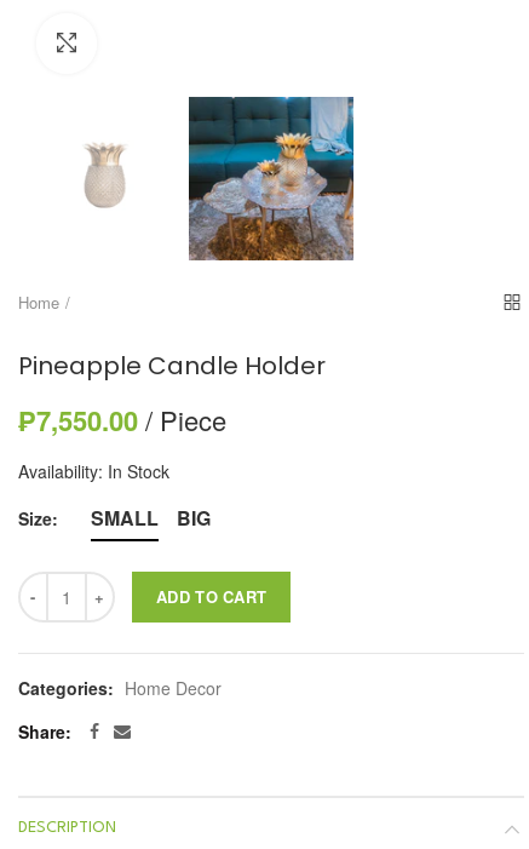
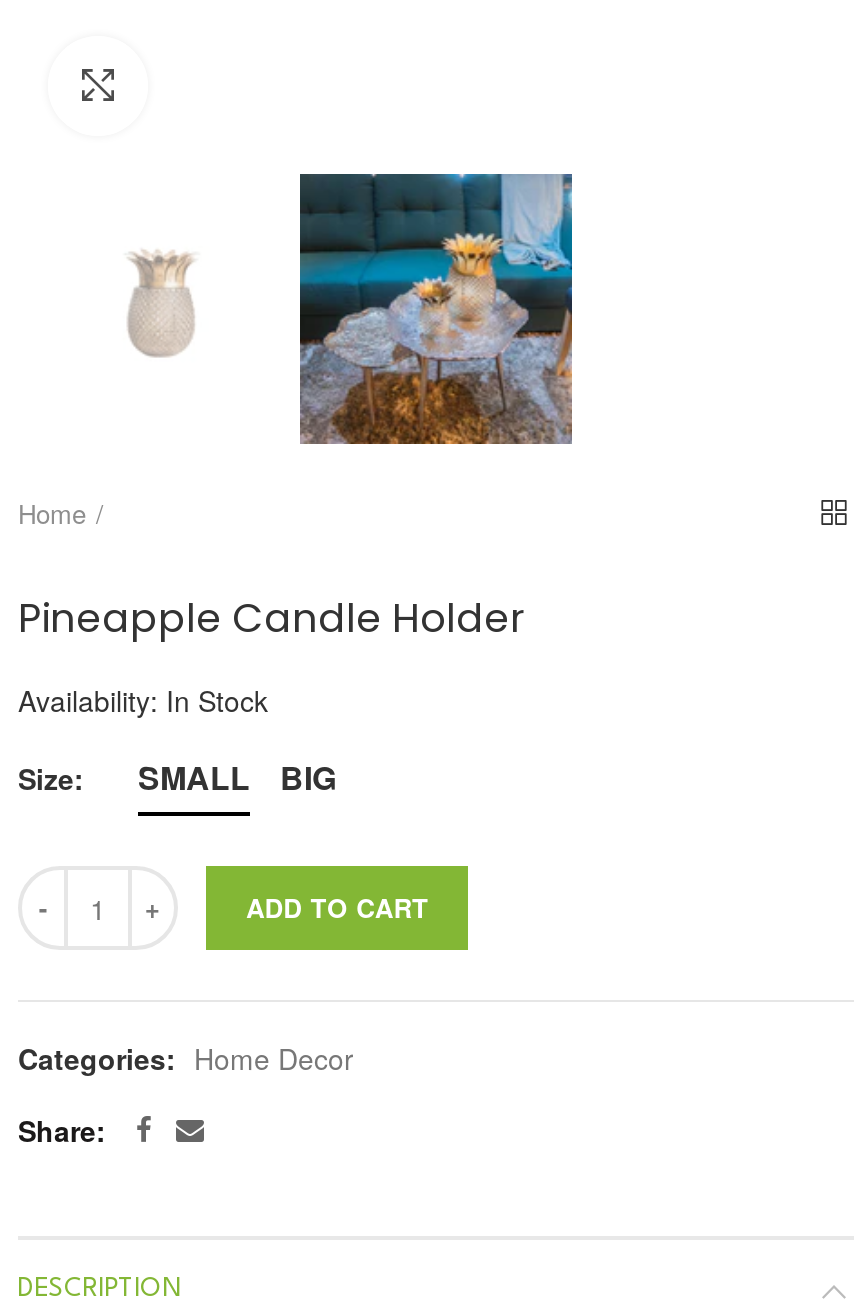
- ₱7,550.00 / Piece
